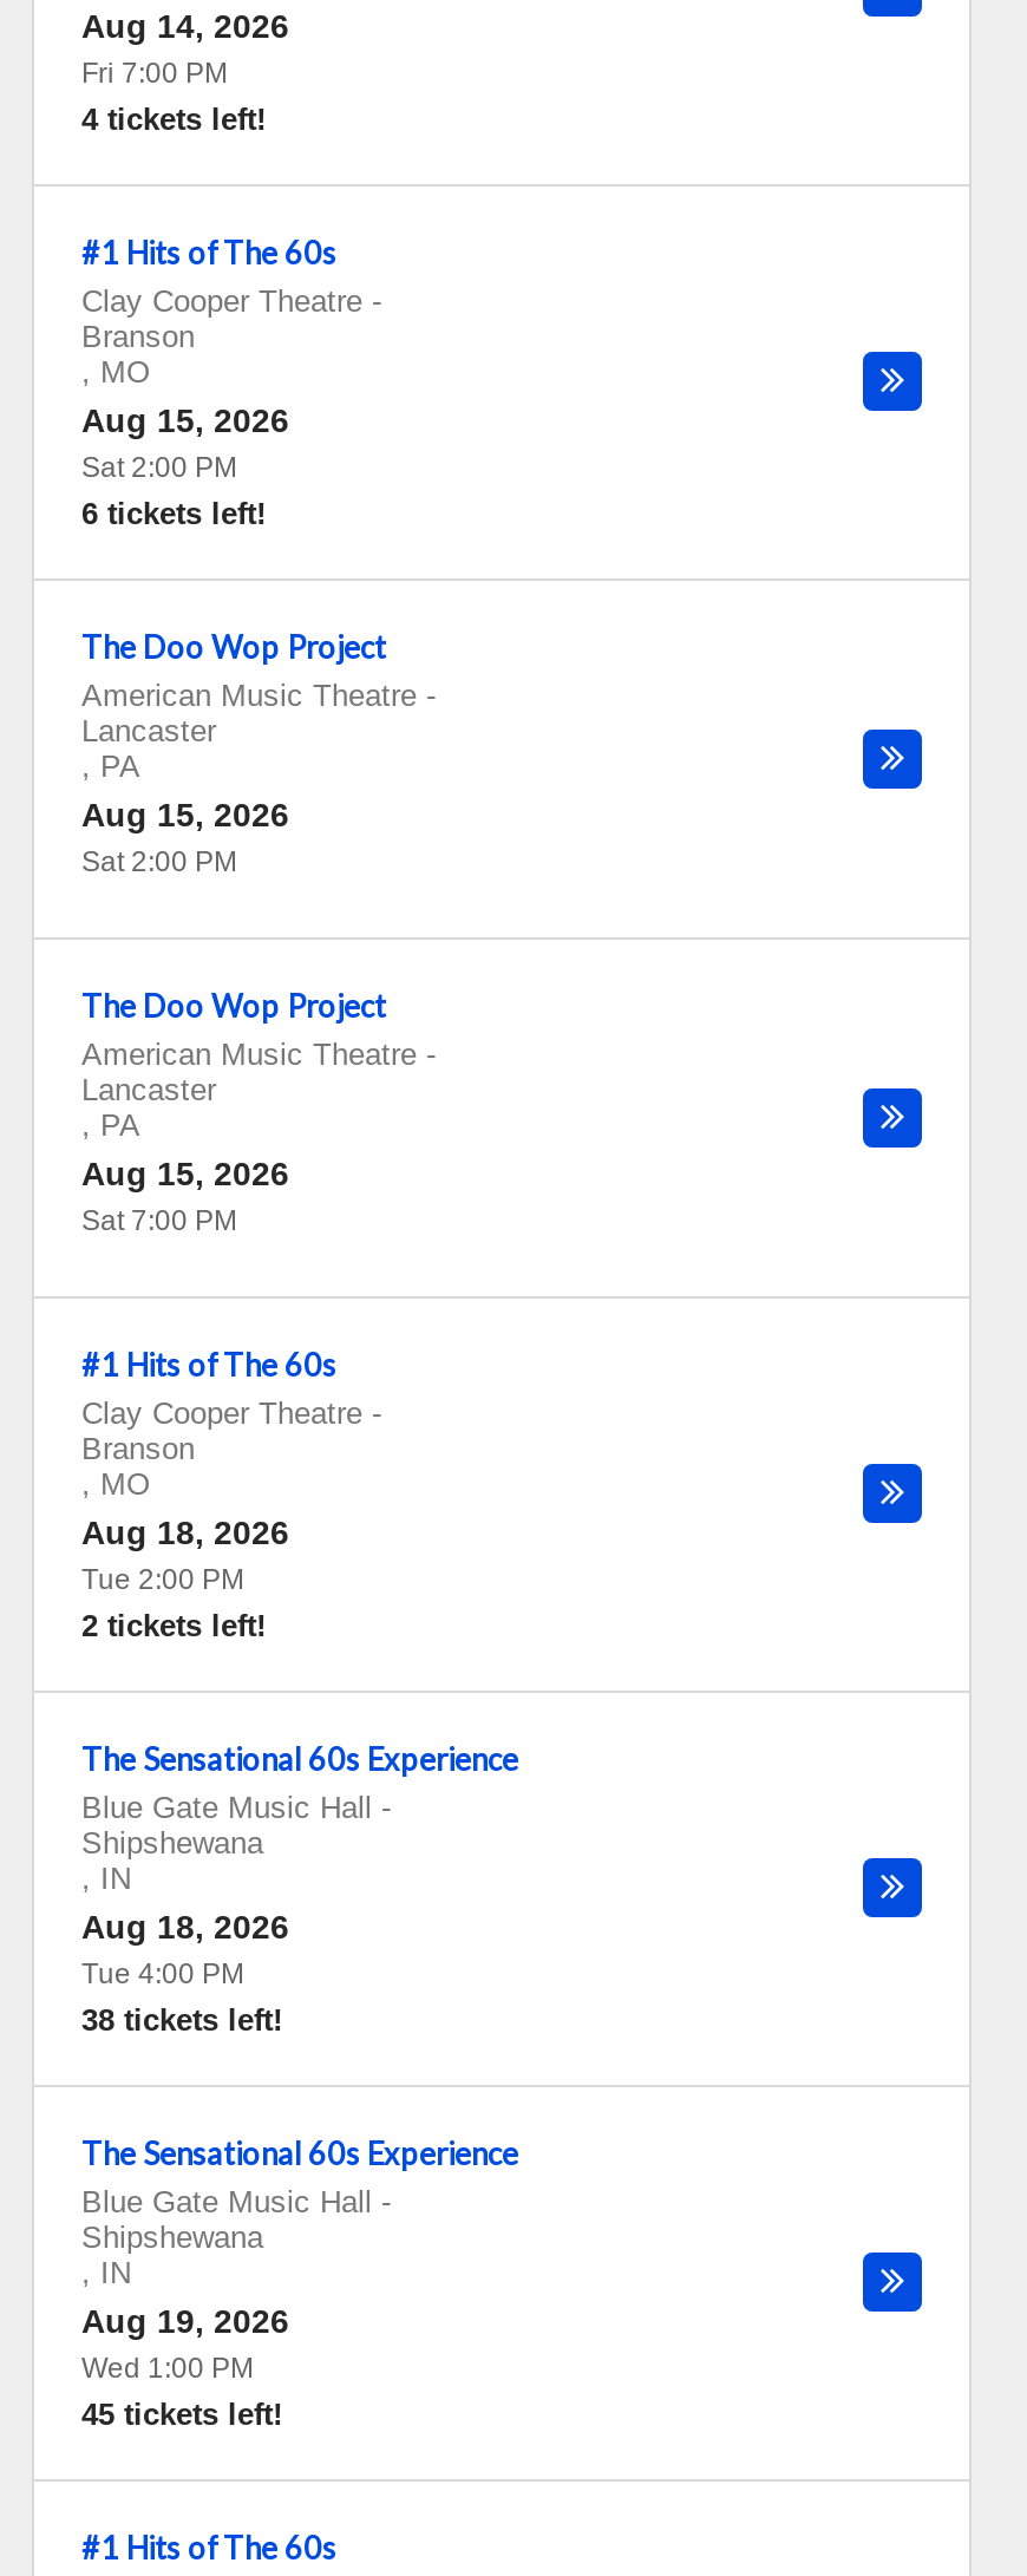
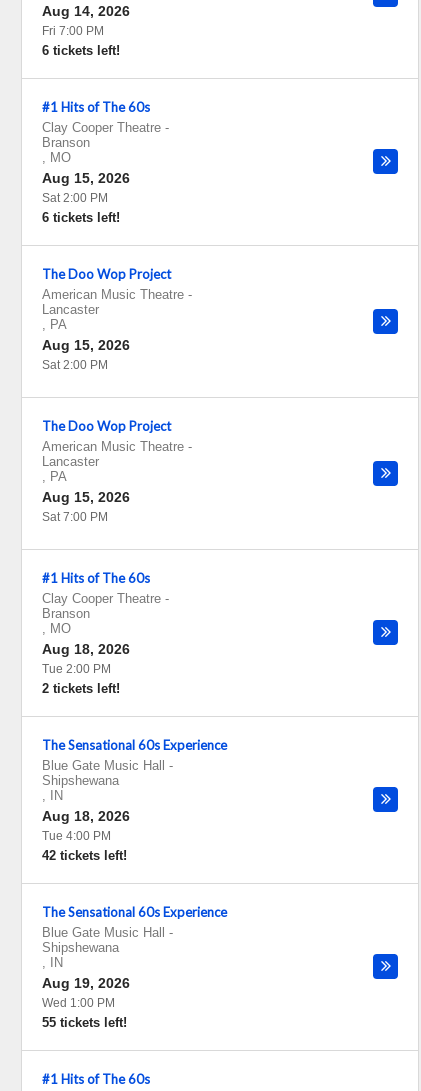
- 4 tickets left!
+ 6 tickets left!

- 38 tickets left!
+ 42 tickets left!

- 45 tickets left!
+ 55 tickets left!
